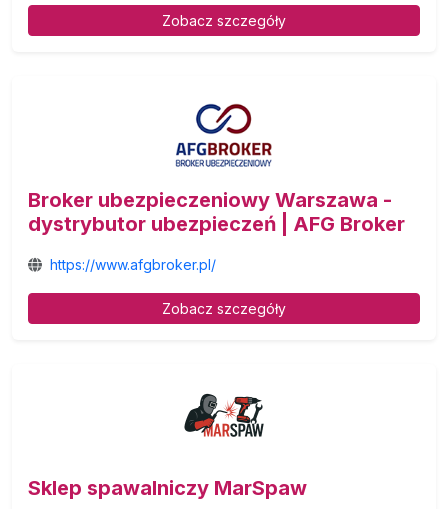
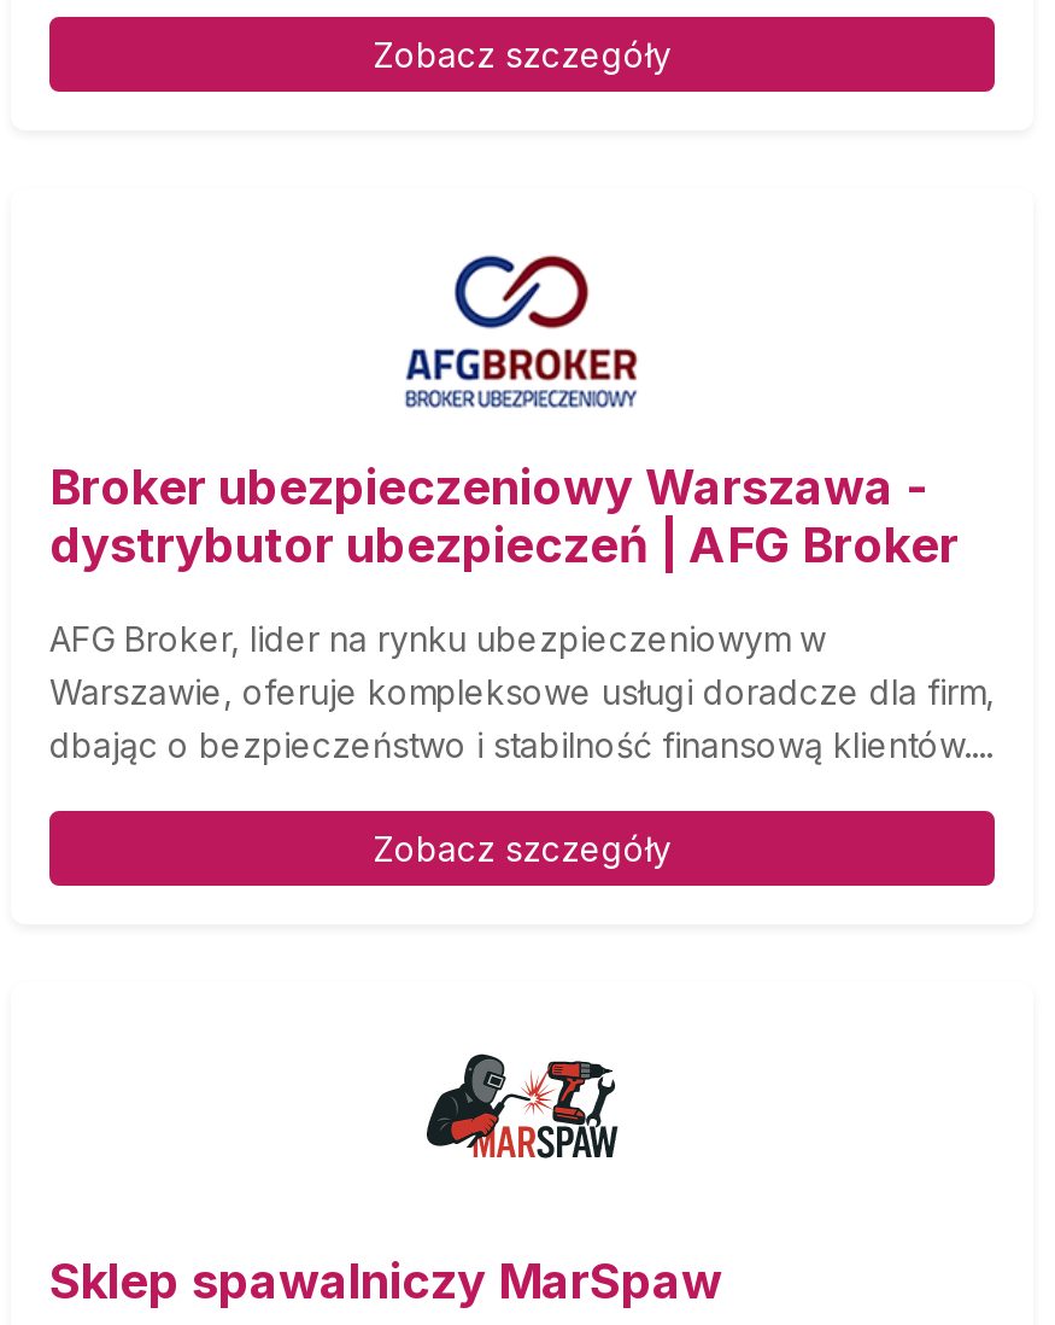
- https://www.afgbroker.pl/
+ AFG Broker, lider na rynku ubezpieczeniowym w
+ Warszawie, oferuje kompleksowe usługi doradcze dla firm,
+ dbając o bezpieczeństwo i stabilność finansową klientów....
